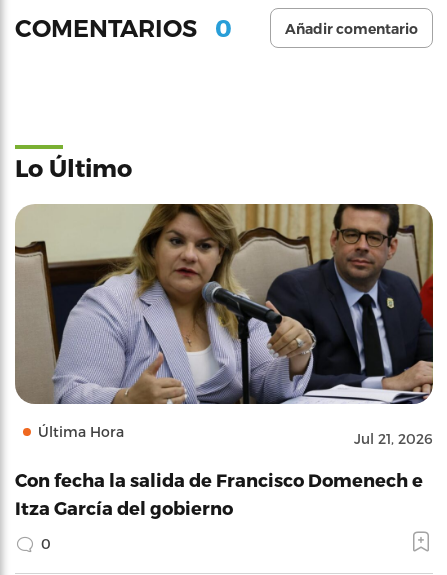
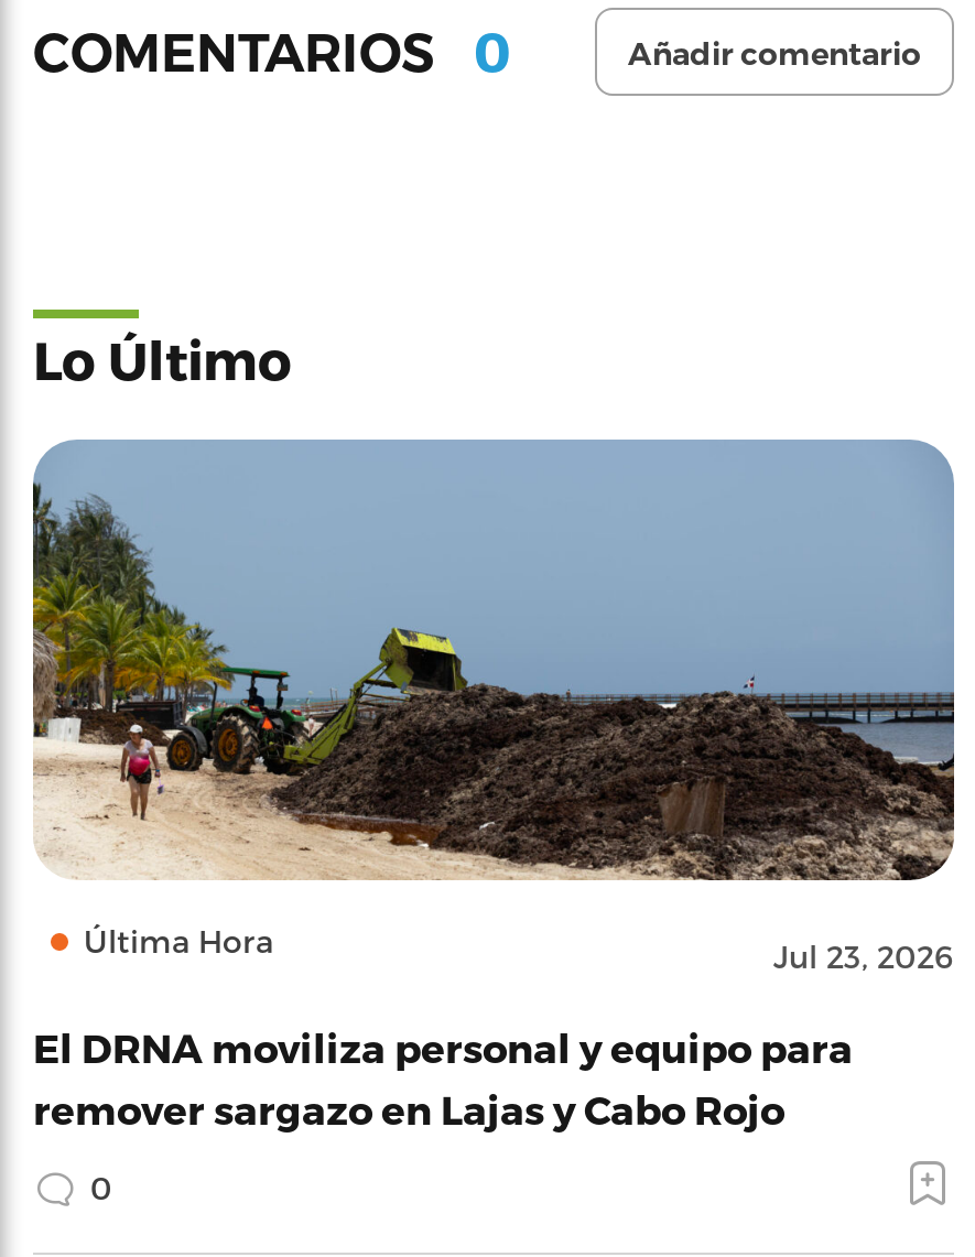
- [image]
- Jul 21, 2026
+ [image]
+ Jul 23, 2026

- Con fecha la salida de Francisco Domenech e
- Itza García del gobierno
+ El DRNA moviliza personal y equipo para
+ remover sargazo en Lajas y Cabo Rojo
